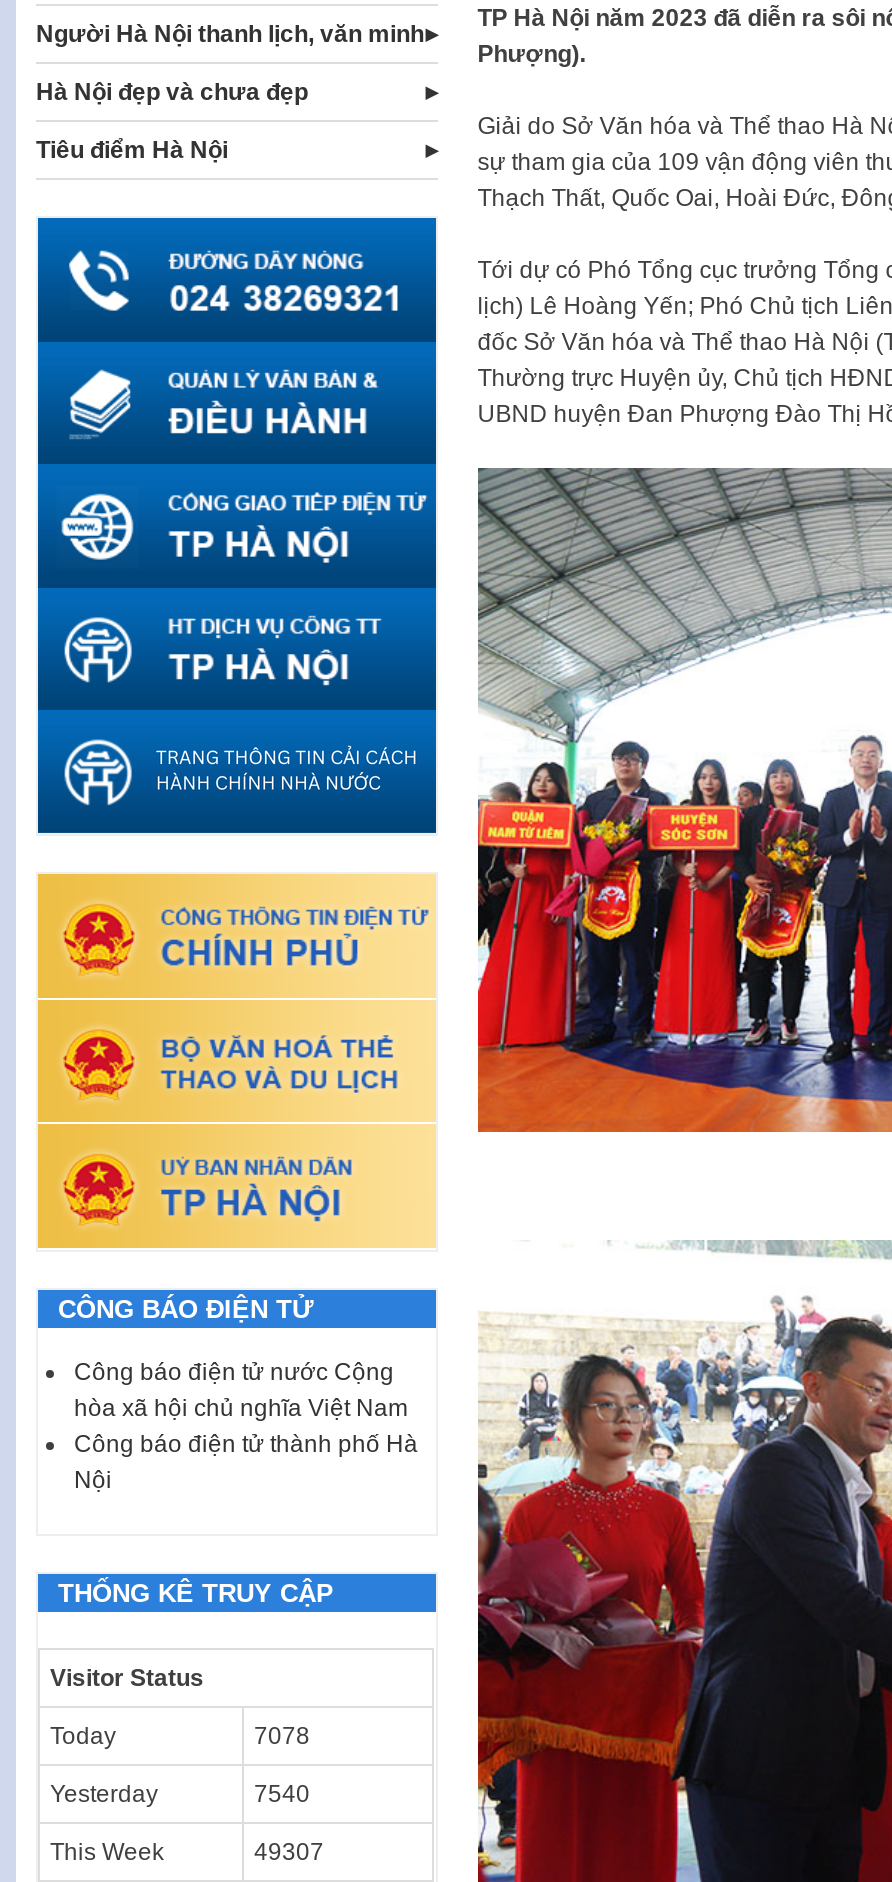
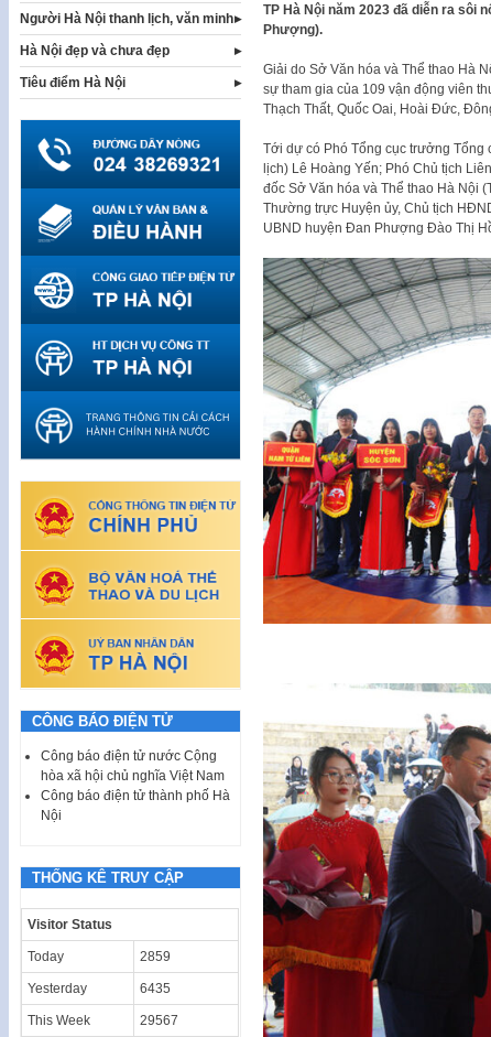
- 7078
+ 2859

- 7540
+ 6435

- 49307
+ 29567
